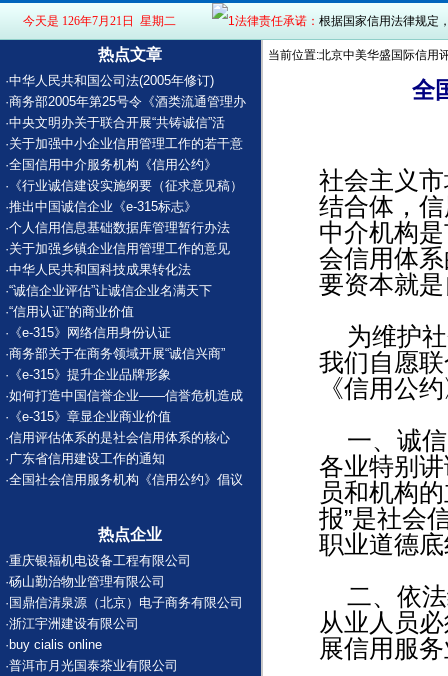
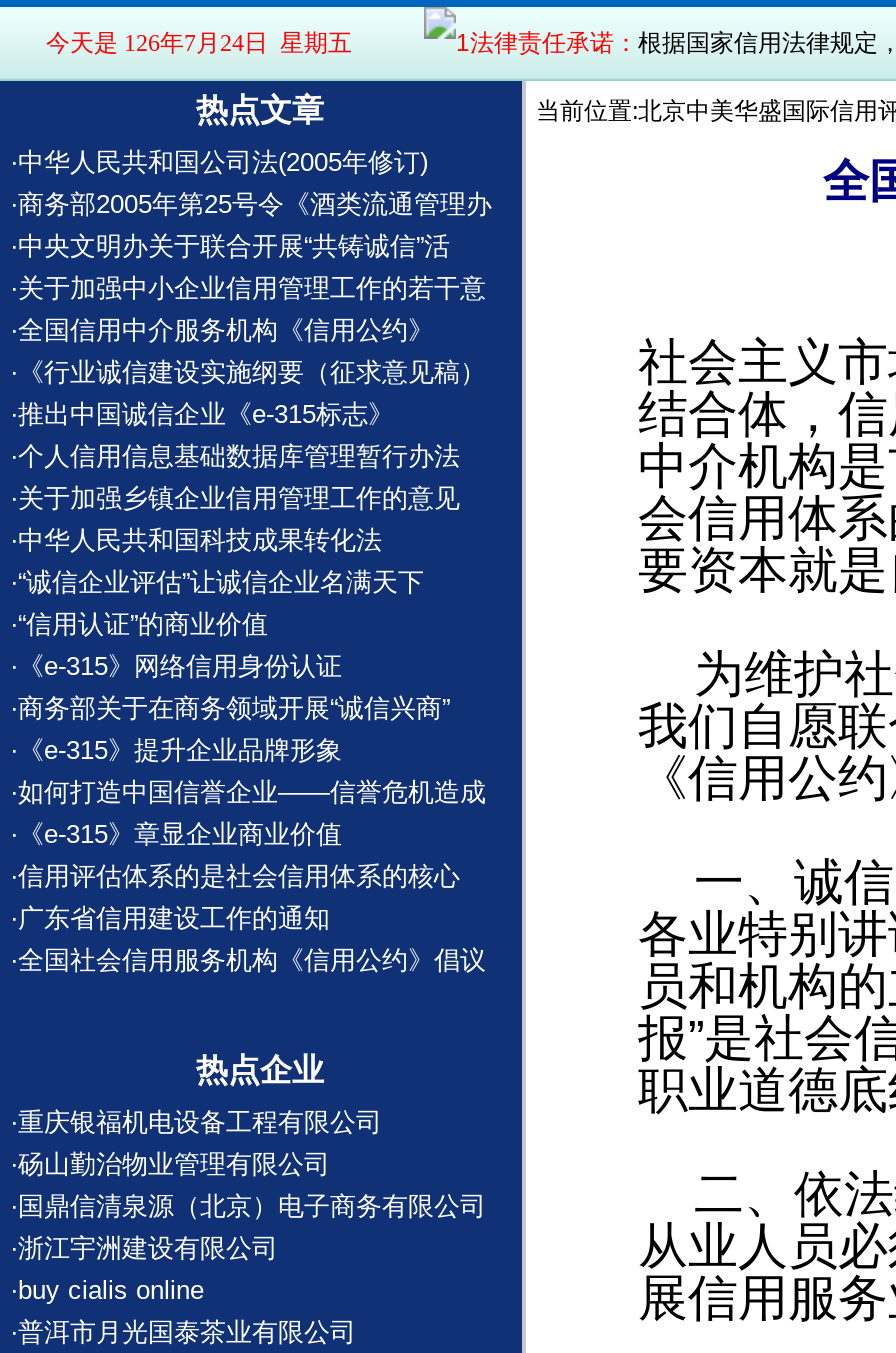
- 今天是 126年7月21日 星期二
+ 今天是 126年7月24日 星期五
